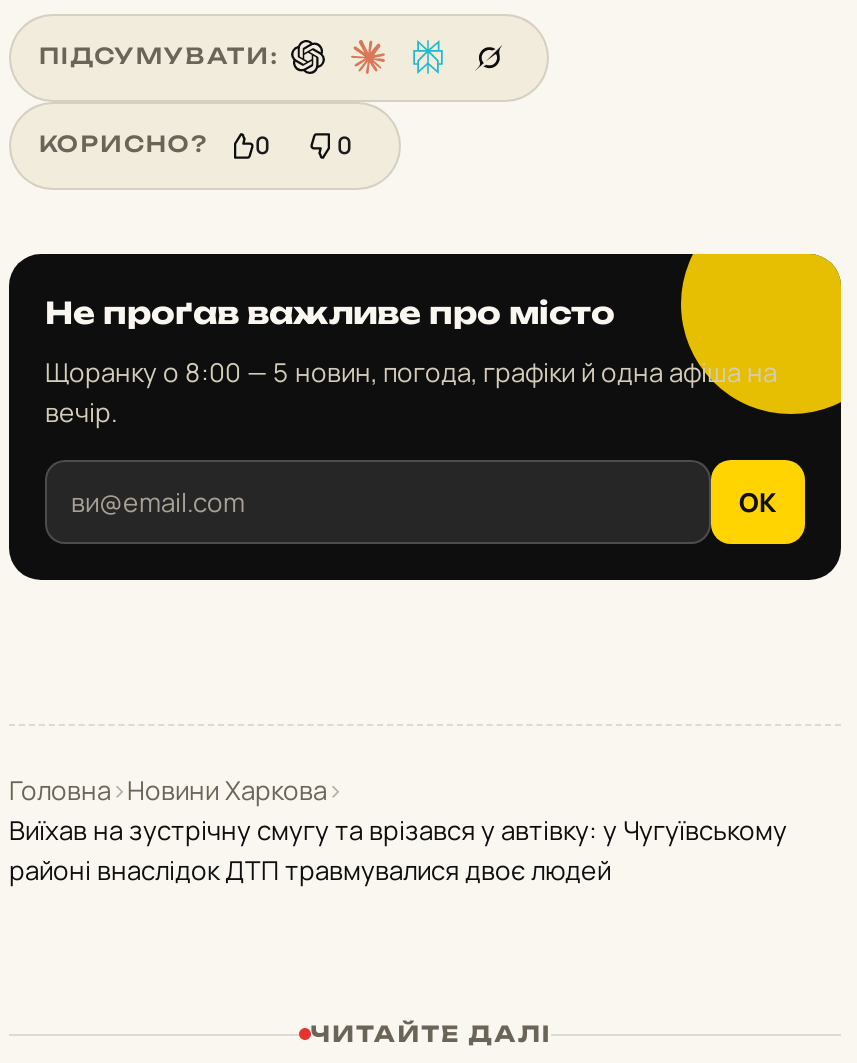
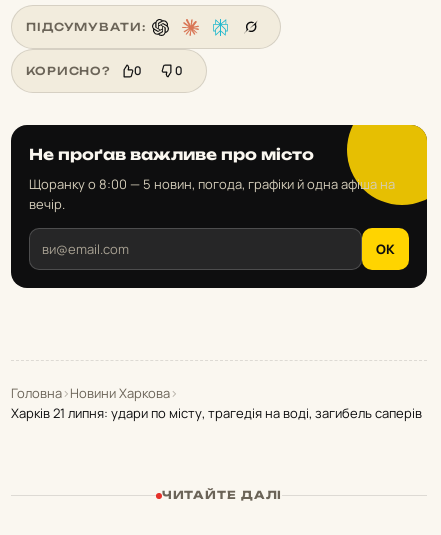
- Виїхав на зустрічну смугу та врізався у автівку: у Чугуївському
- районі внаслідок ДТП травмувалися двоє людей
+ Харків 21 липня: удари по місту, трагедія на воді, загибель саперів
